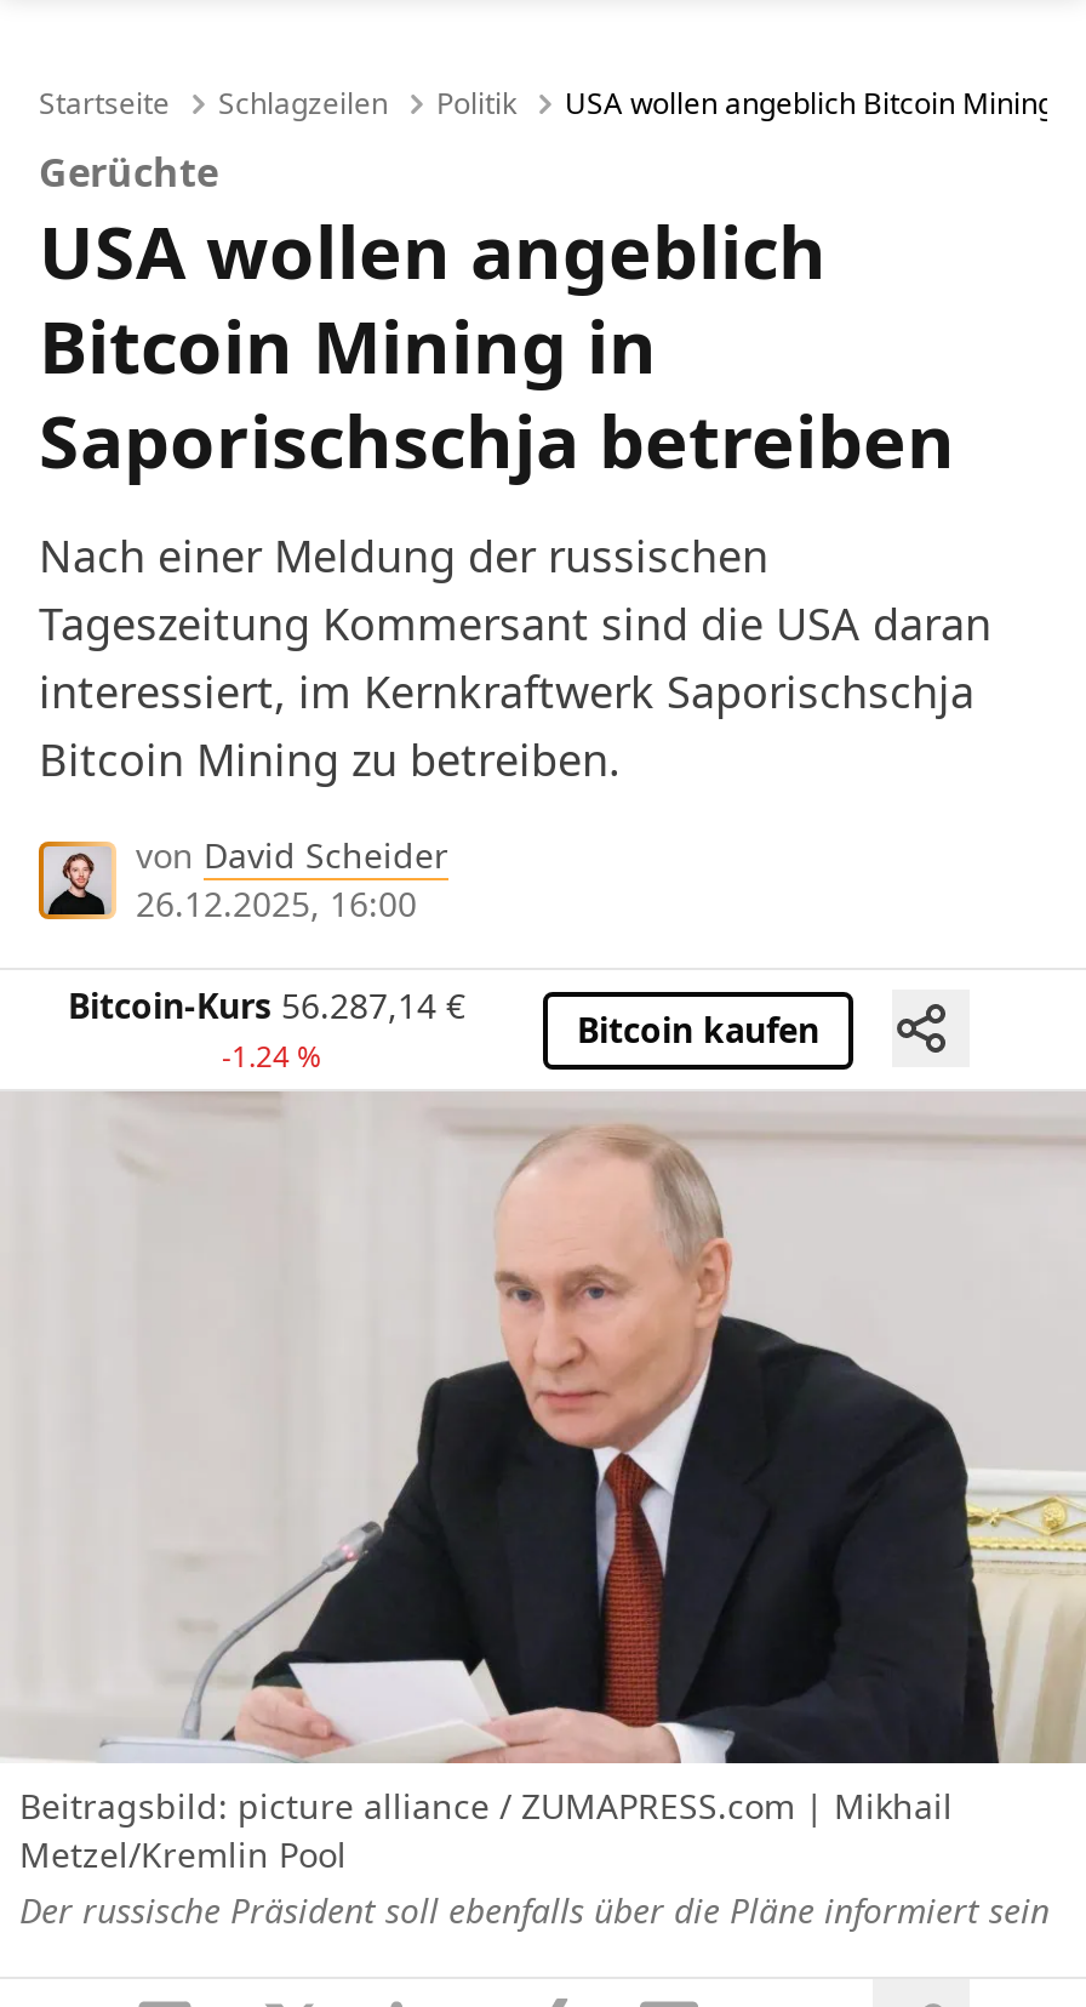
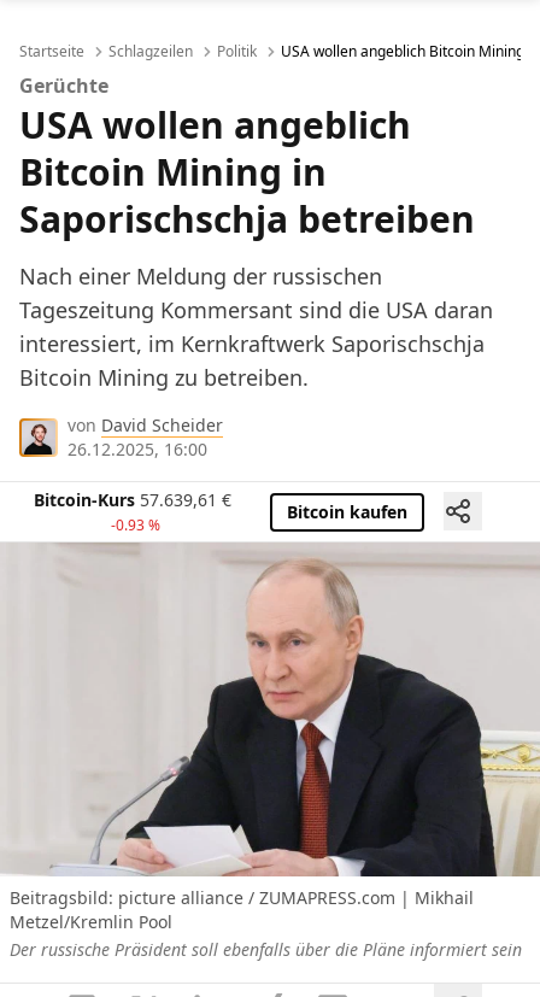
- Bitcoin-Kurs 56.287,14 €
+ Bitcoin-Kurs 57.639,61 €

- -1.24 %
+ -0.93 %
